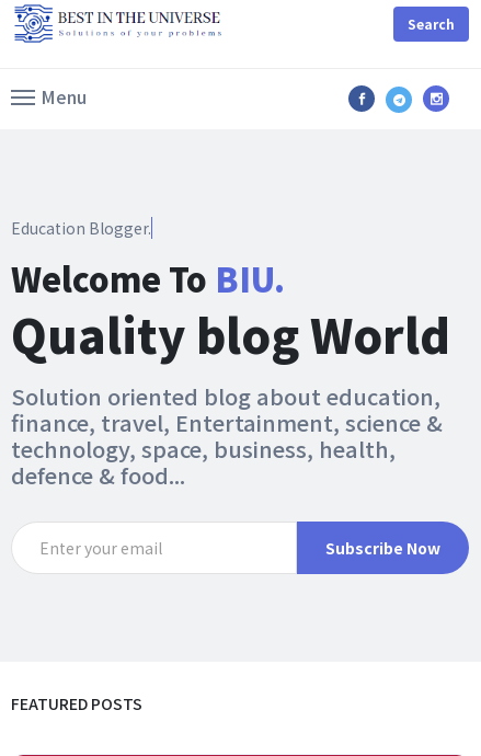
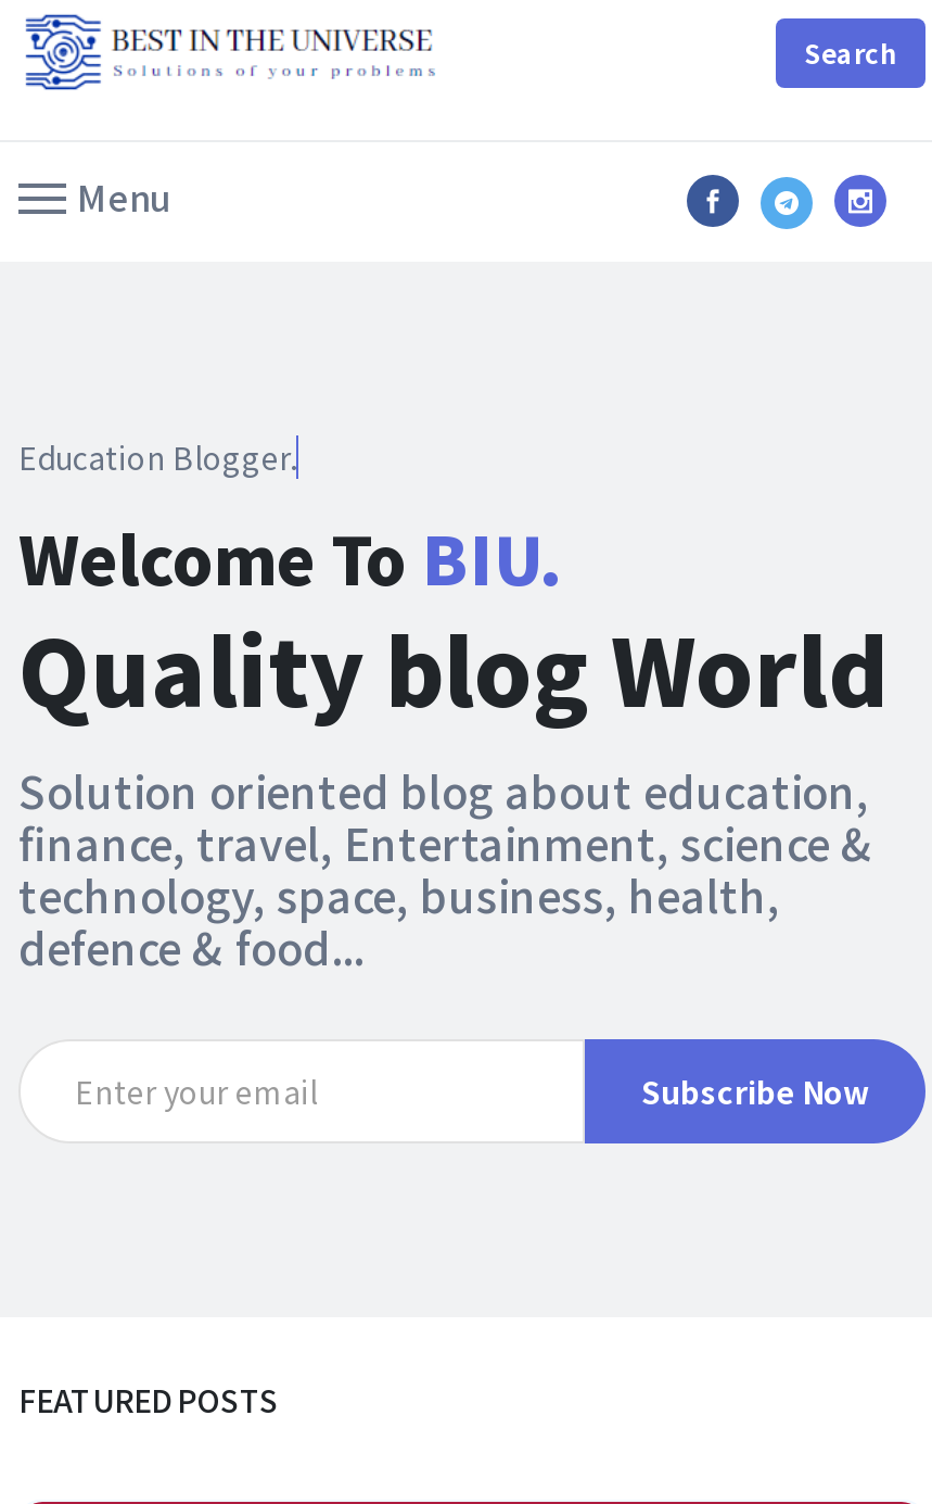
- Education Blogge
+ Education B
